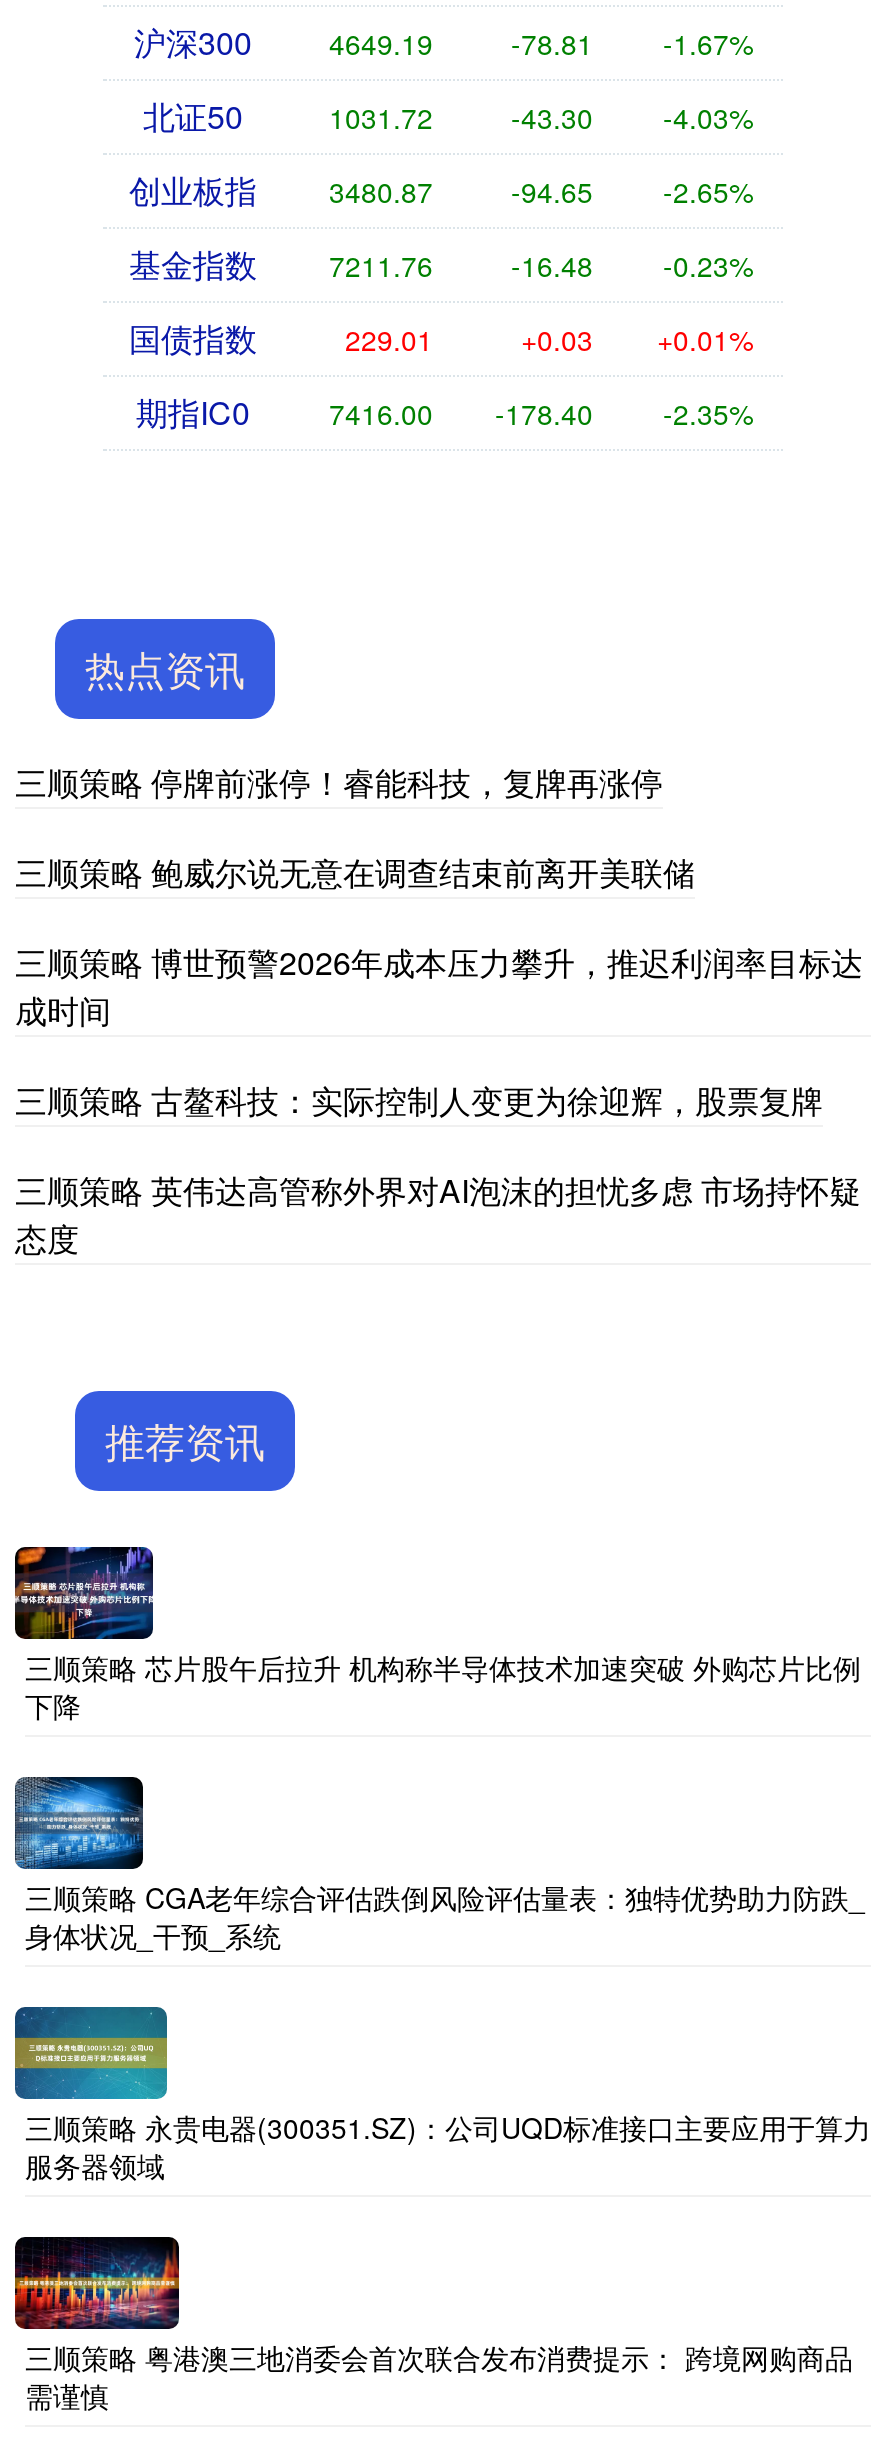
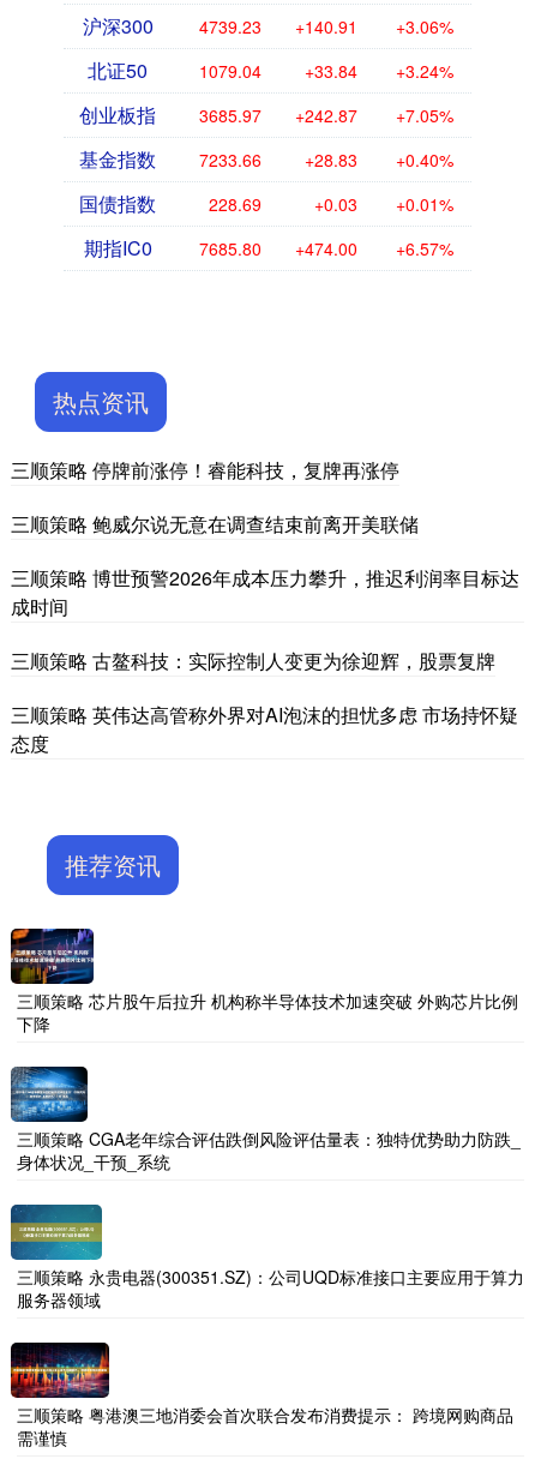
- 4649.19
+ 4739.23

- -78.81
+ +140.91

- -1.67%
+ +3.06%

- 1031.72
+ 1079.04

- -43.30
+ +33.84

- -4.03%
+ +3.24%

- 3480.87
+ 3685.97

- -94.65
+ +242.87

- -2.65%
+ +7.05%

- 7211.76
+ 7233.66

- -16.48
+ +28.83

- -0.23%
+ +0.40%

- 229.01
+ 228.69

- 7416.00
+ 7685.80

- -178.40
+ +474.00

- -2.35%
+ +6.57%
